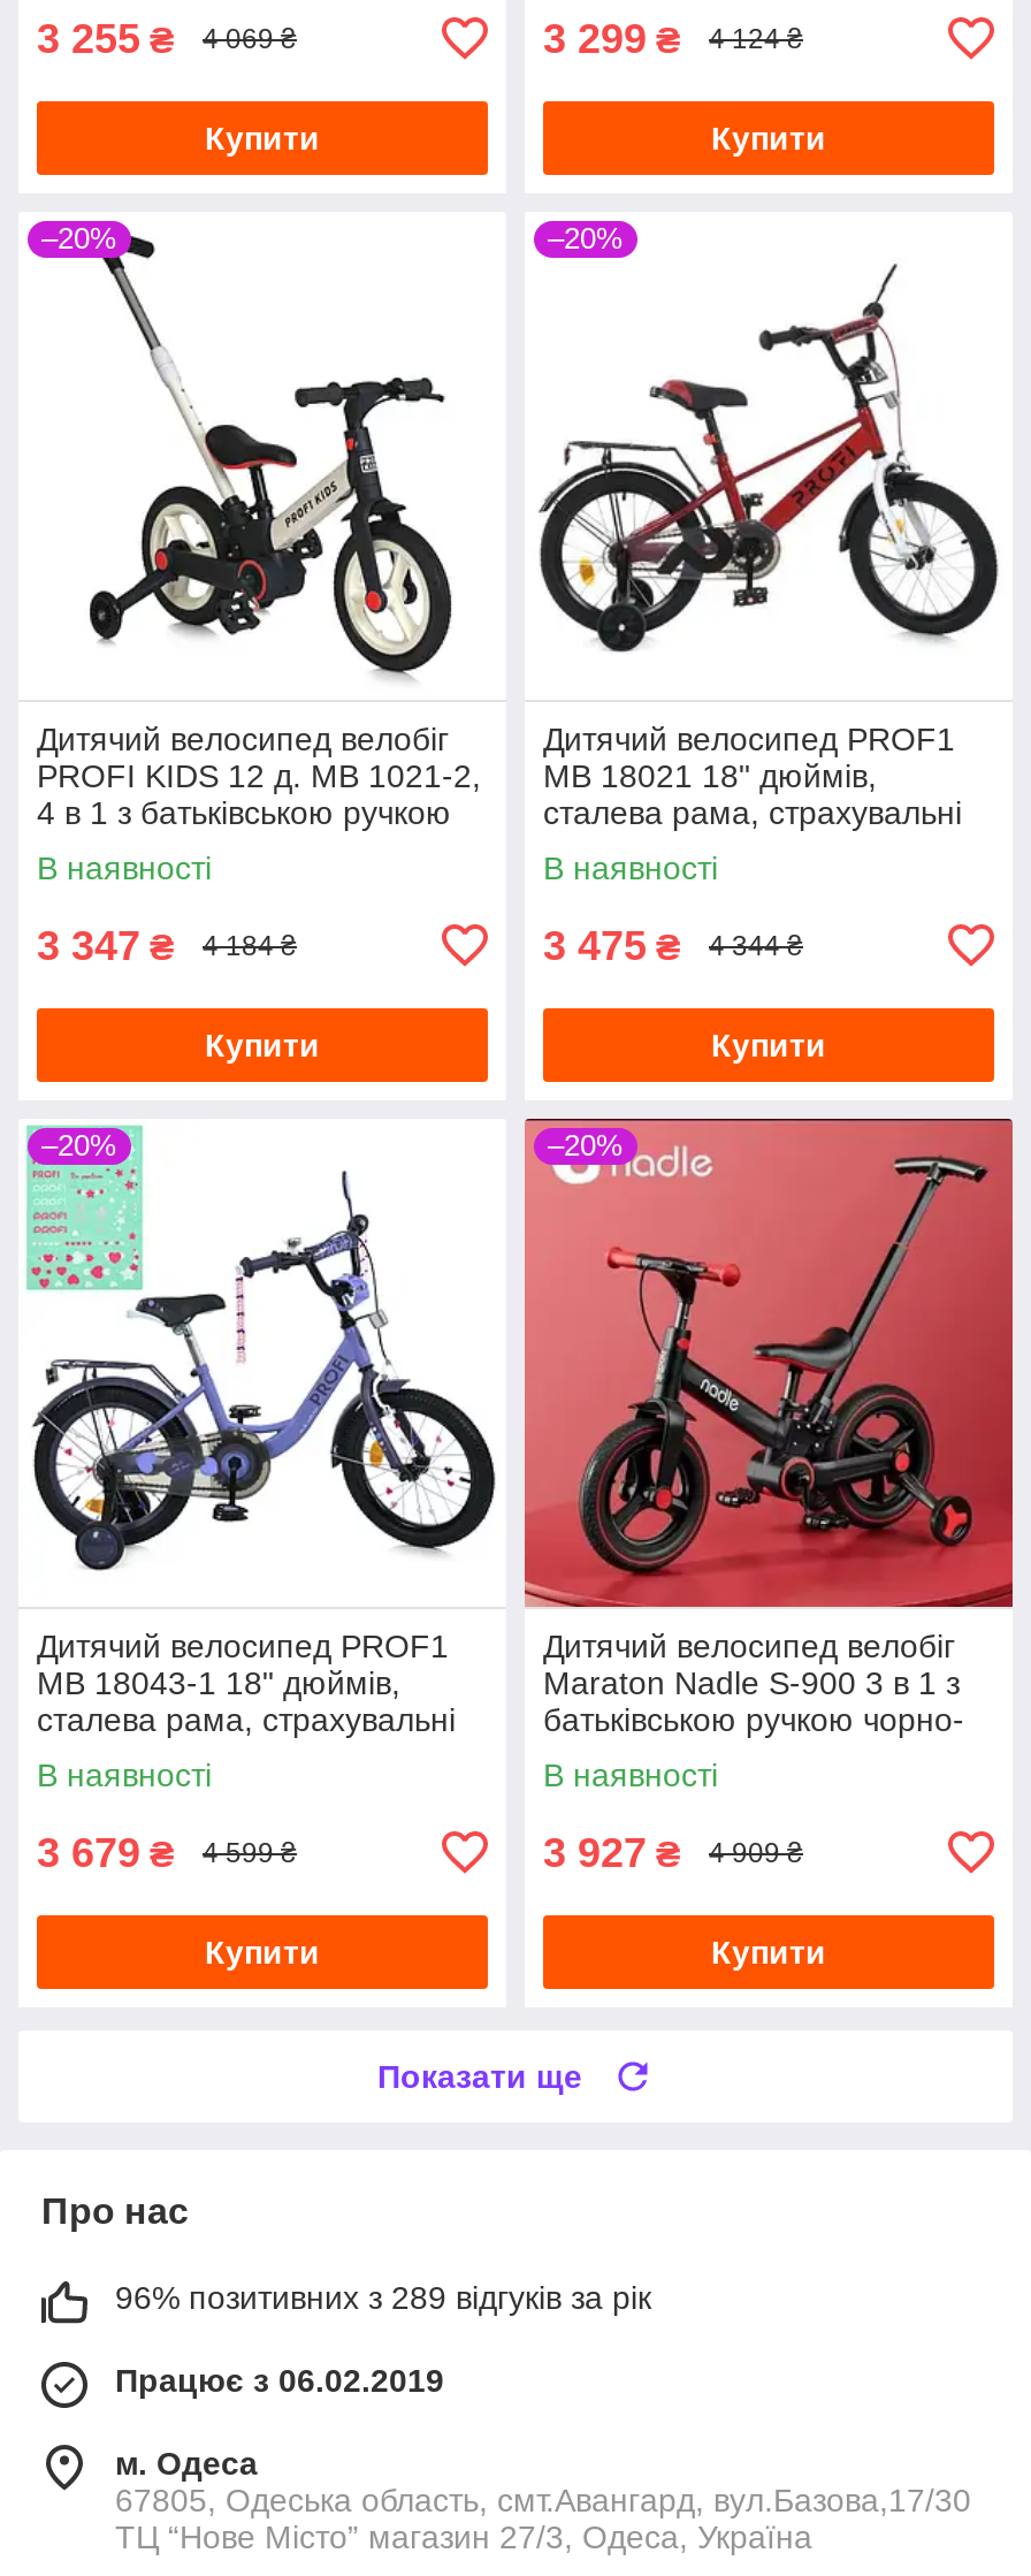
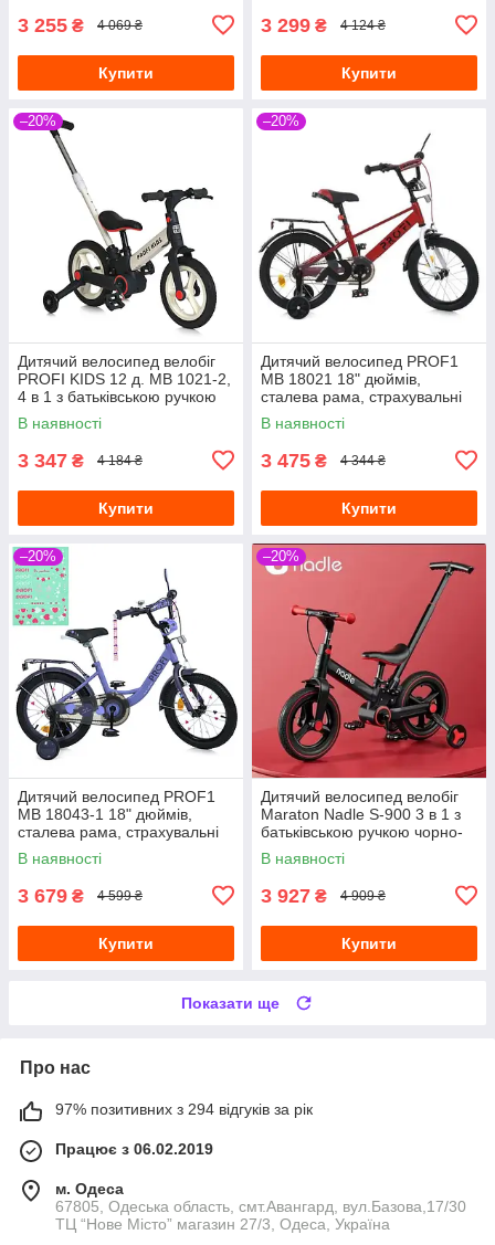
- 96% позитивних з 289 відгуків за рік
+ 97% позитивних з 294 відгуків за рік
